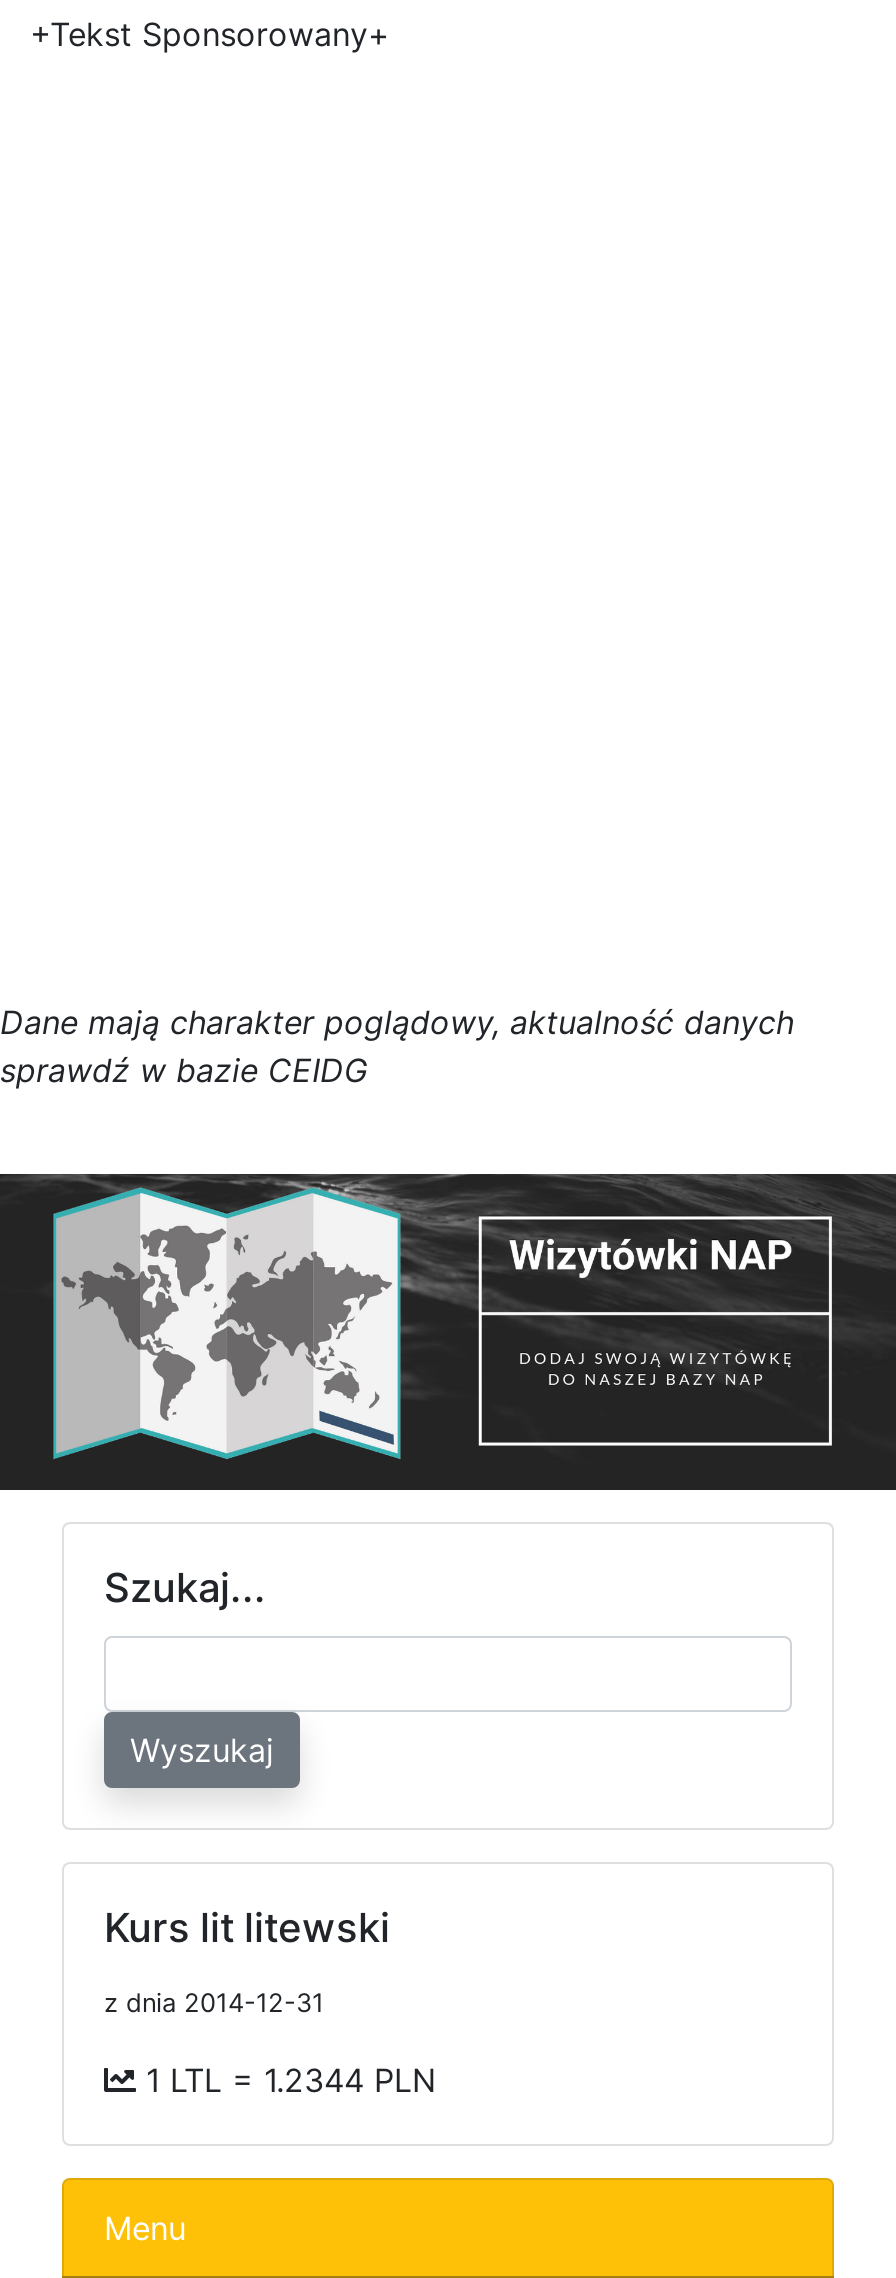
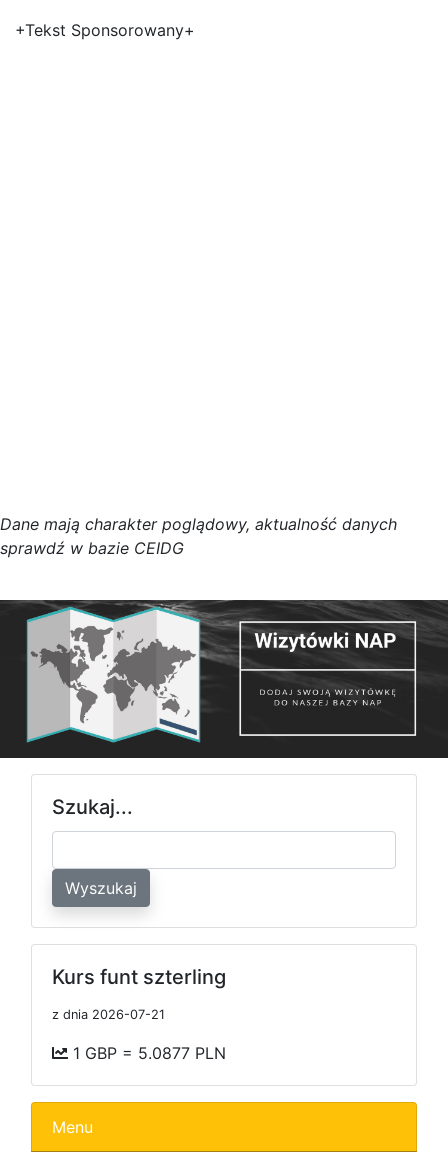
- Kurs lit litewski
+ Kurs funt szterling

- z dnia 2014-12-31
+ z dnia 2026-07-21

- 1 LTL = 1.2344 PLN
+ 1 GBP = 5.0877 PLN
